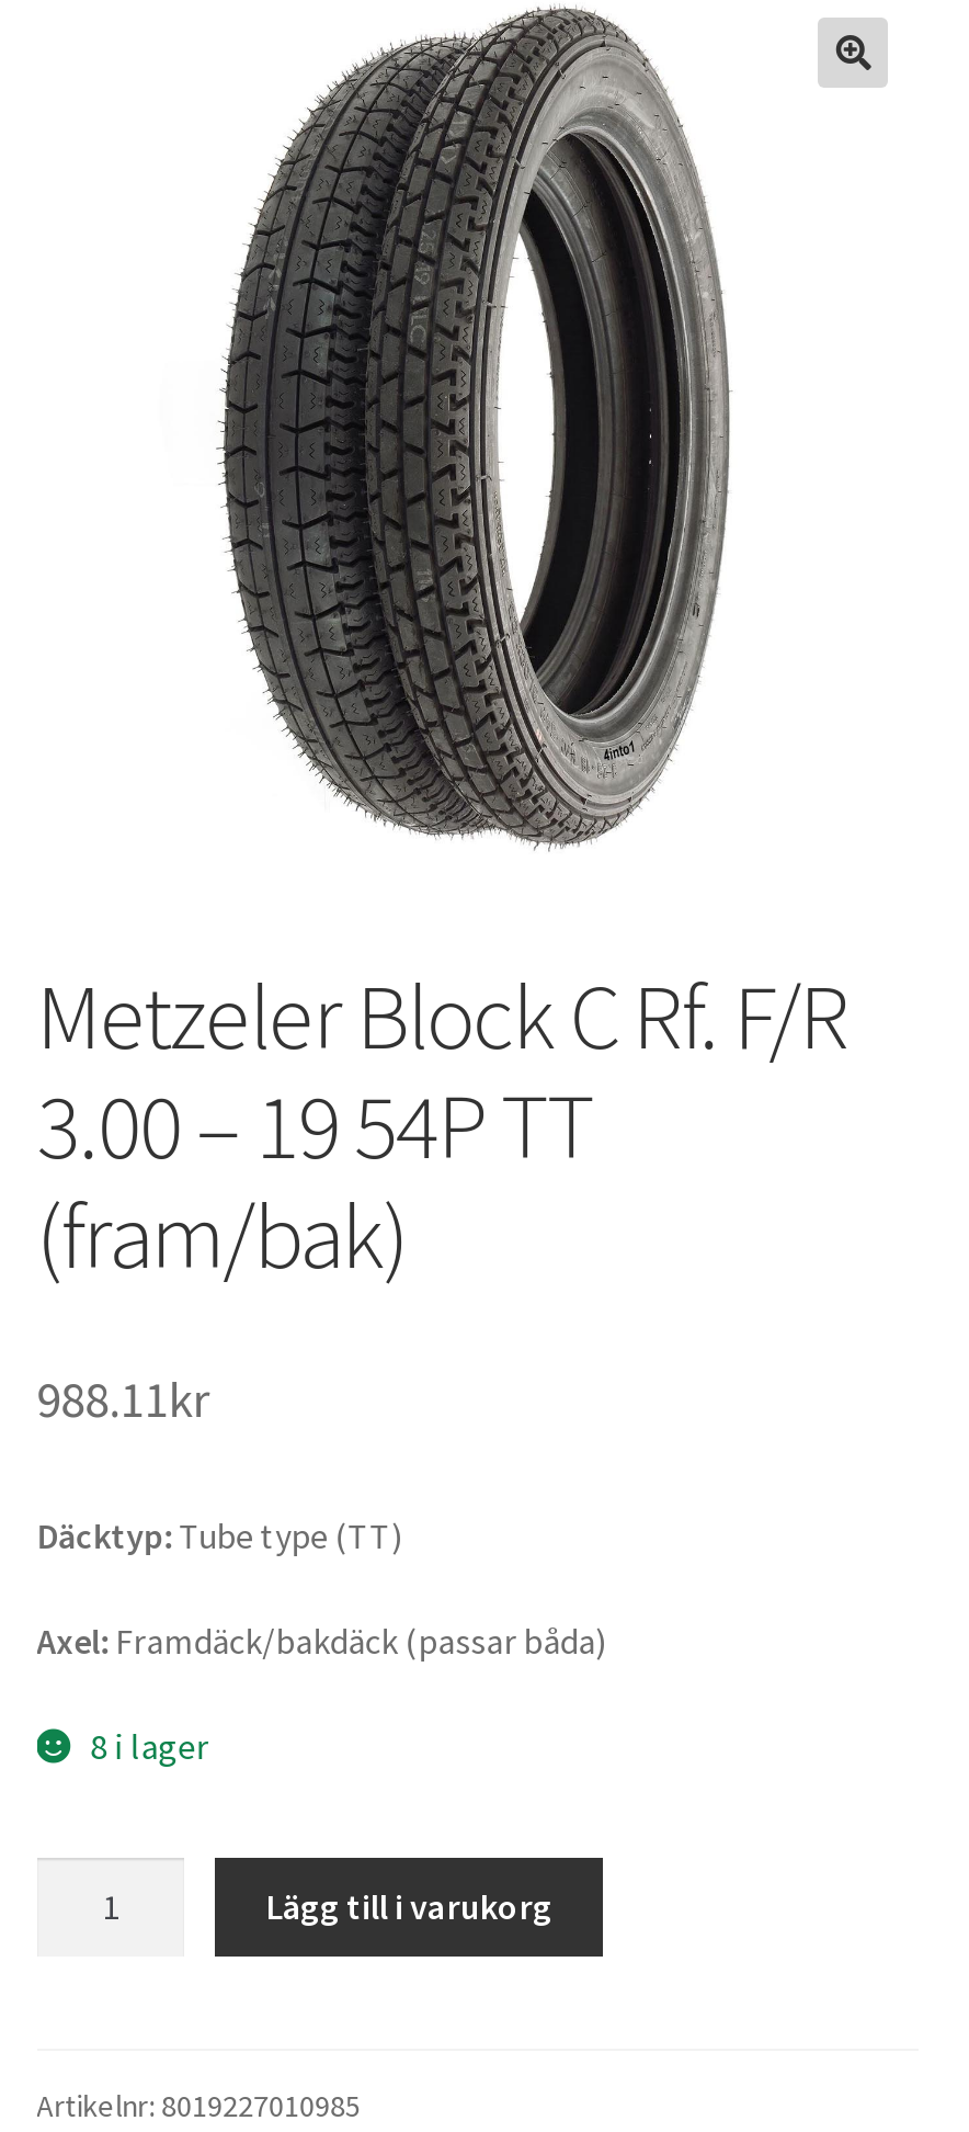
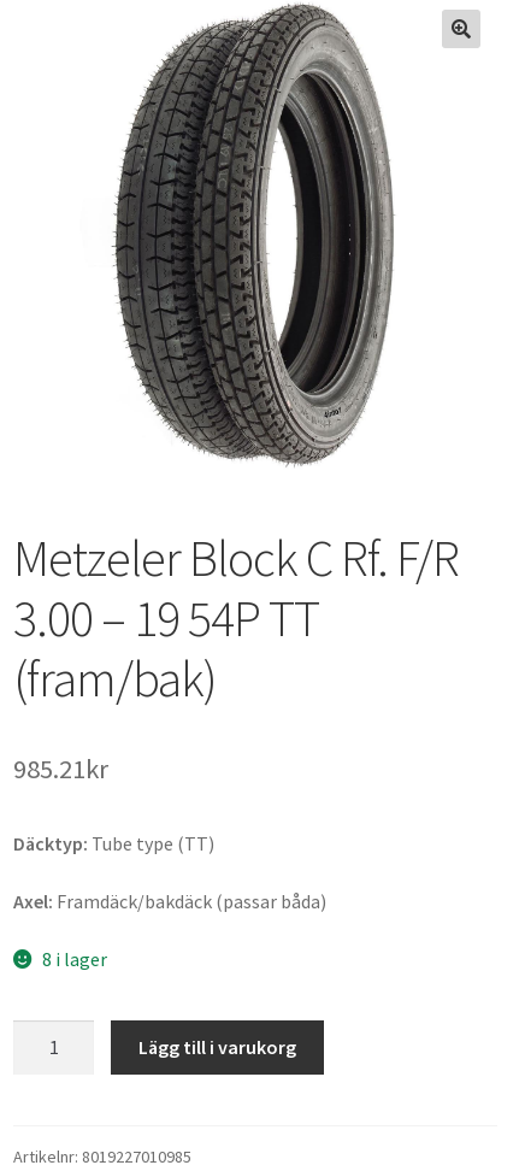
- 988.11kr
+ 985.21kr
